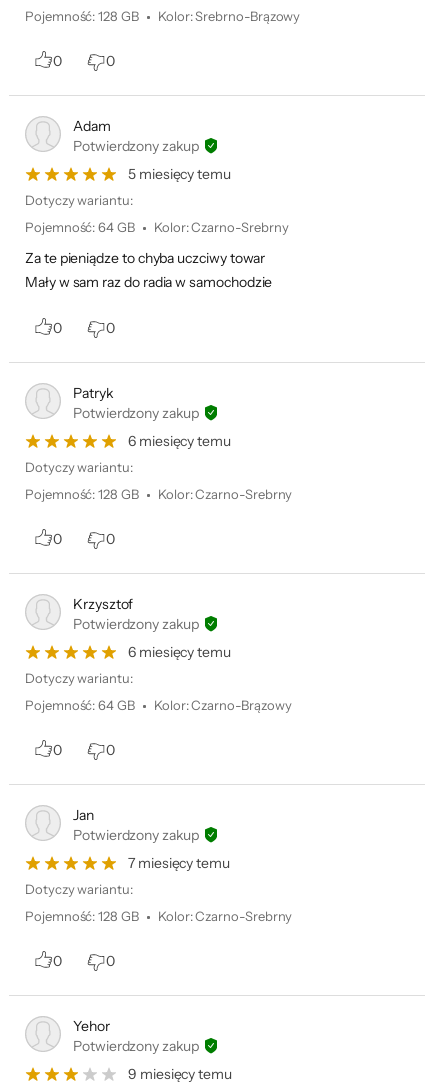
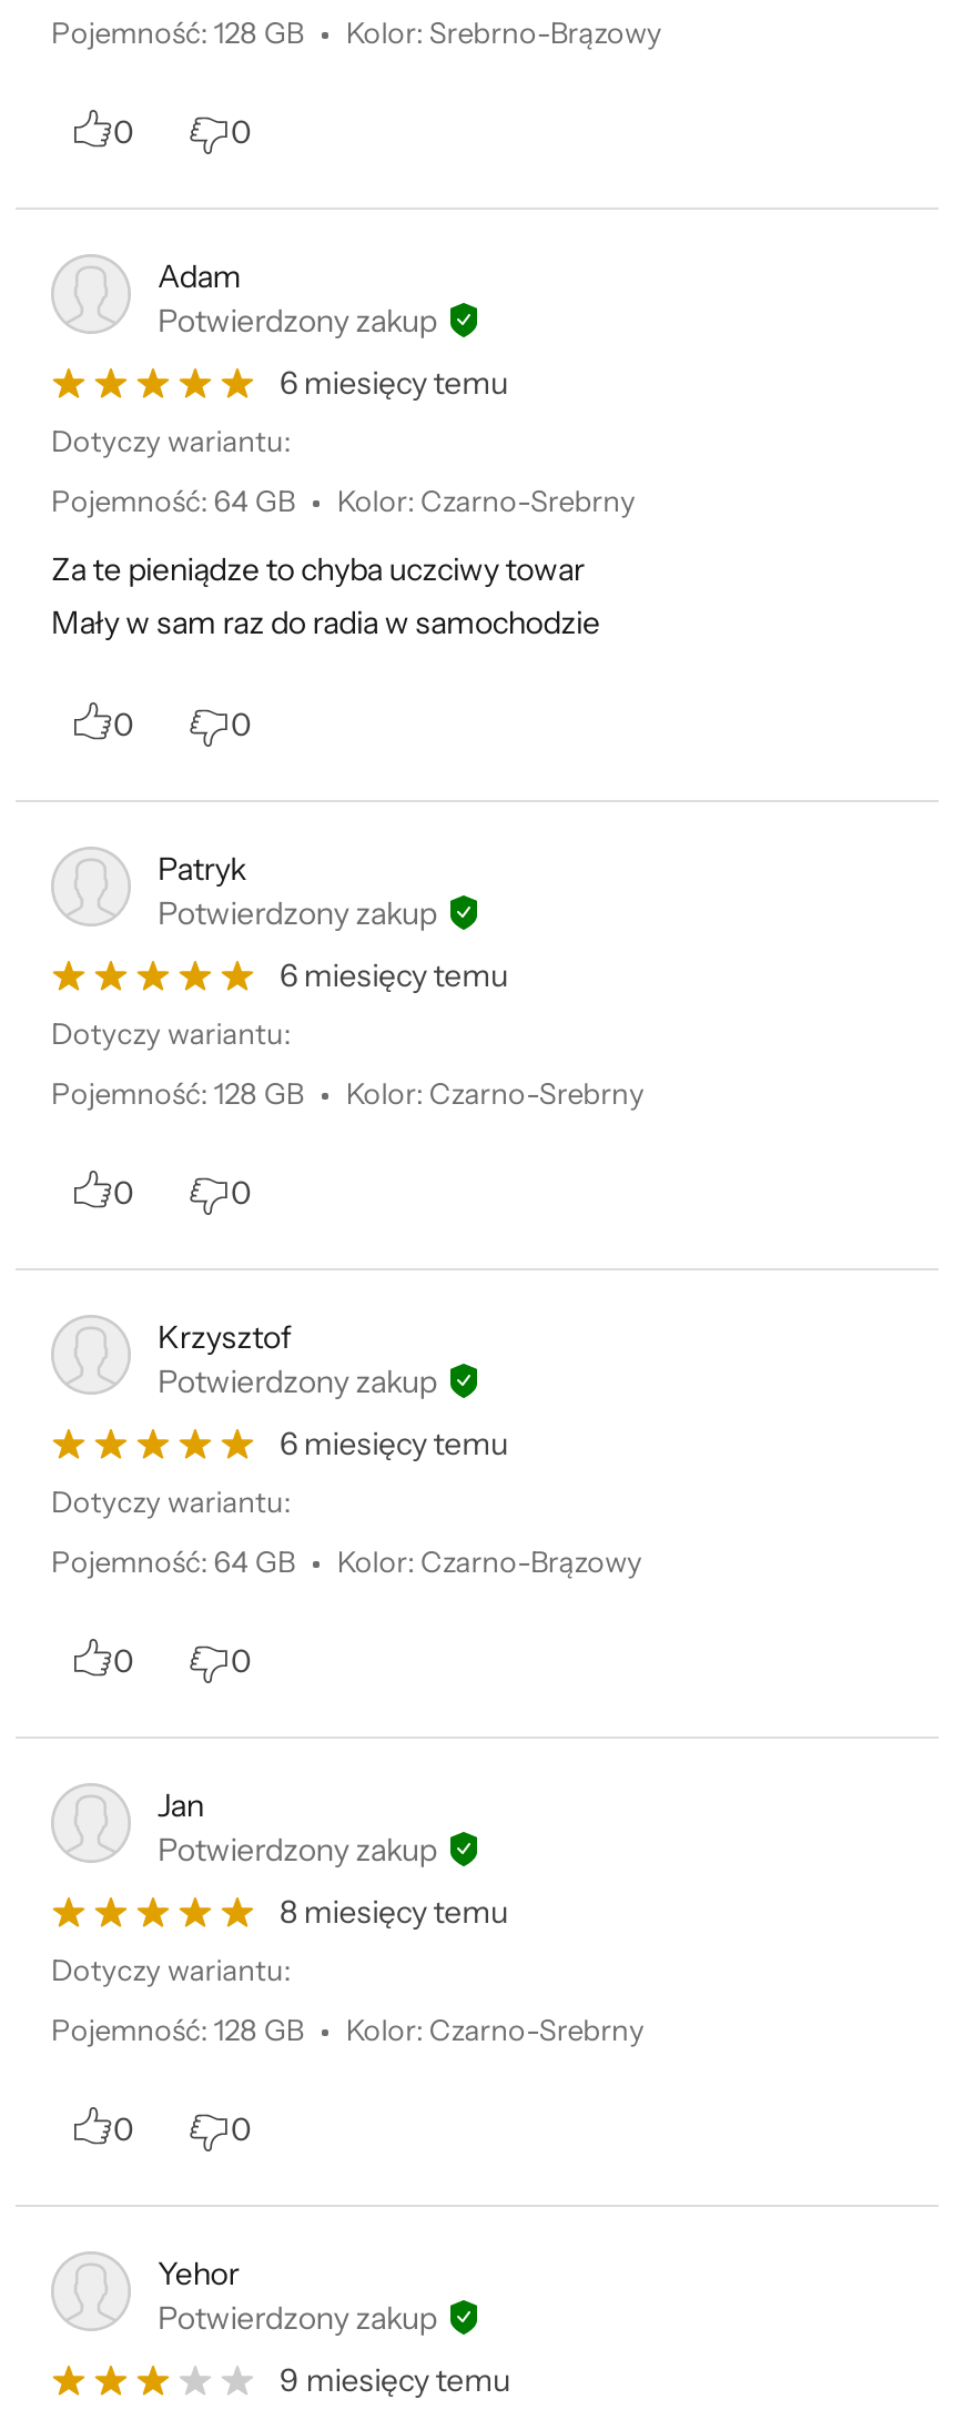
- 5 miesięcy temu
+ 6 miesięcy temu

- 7 miesięcy temu
+ 8 miesięcy temu
